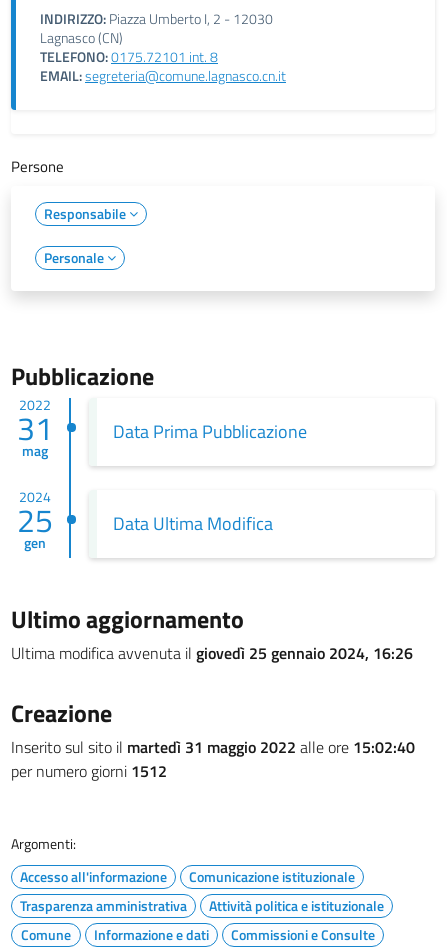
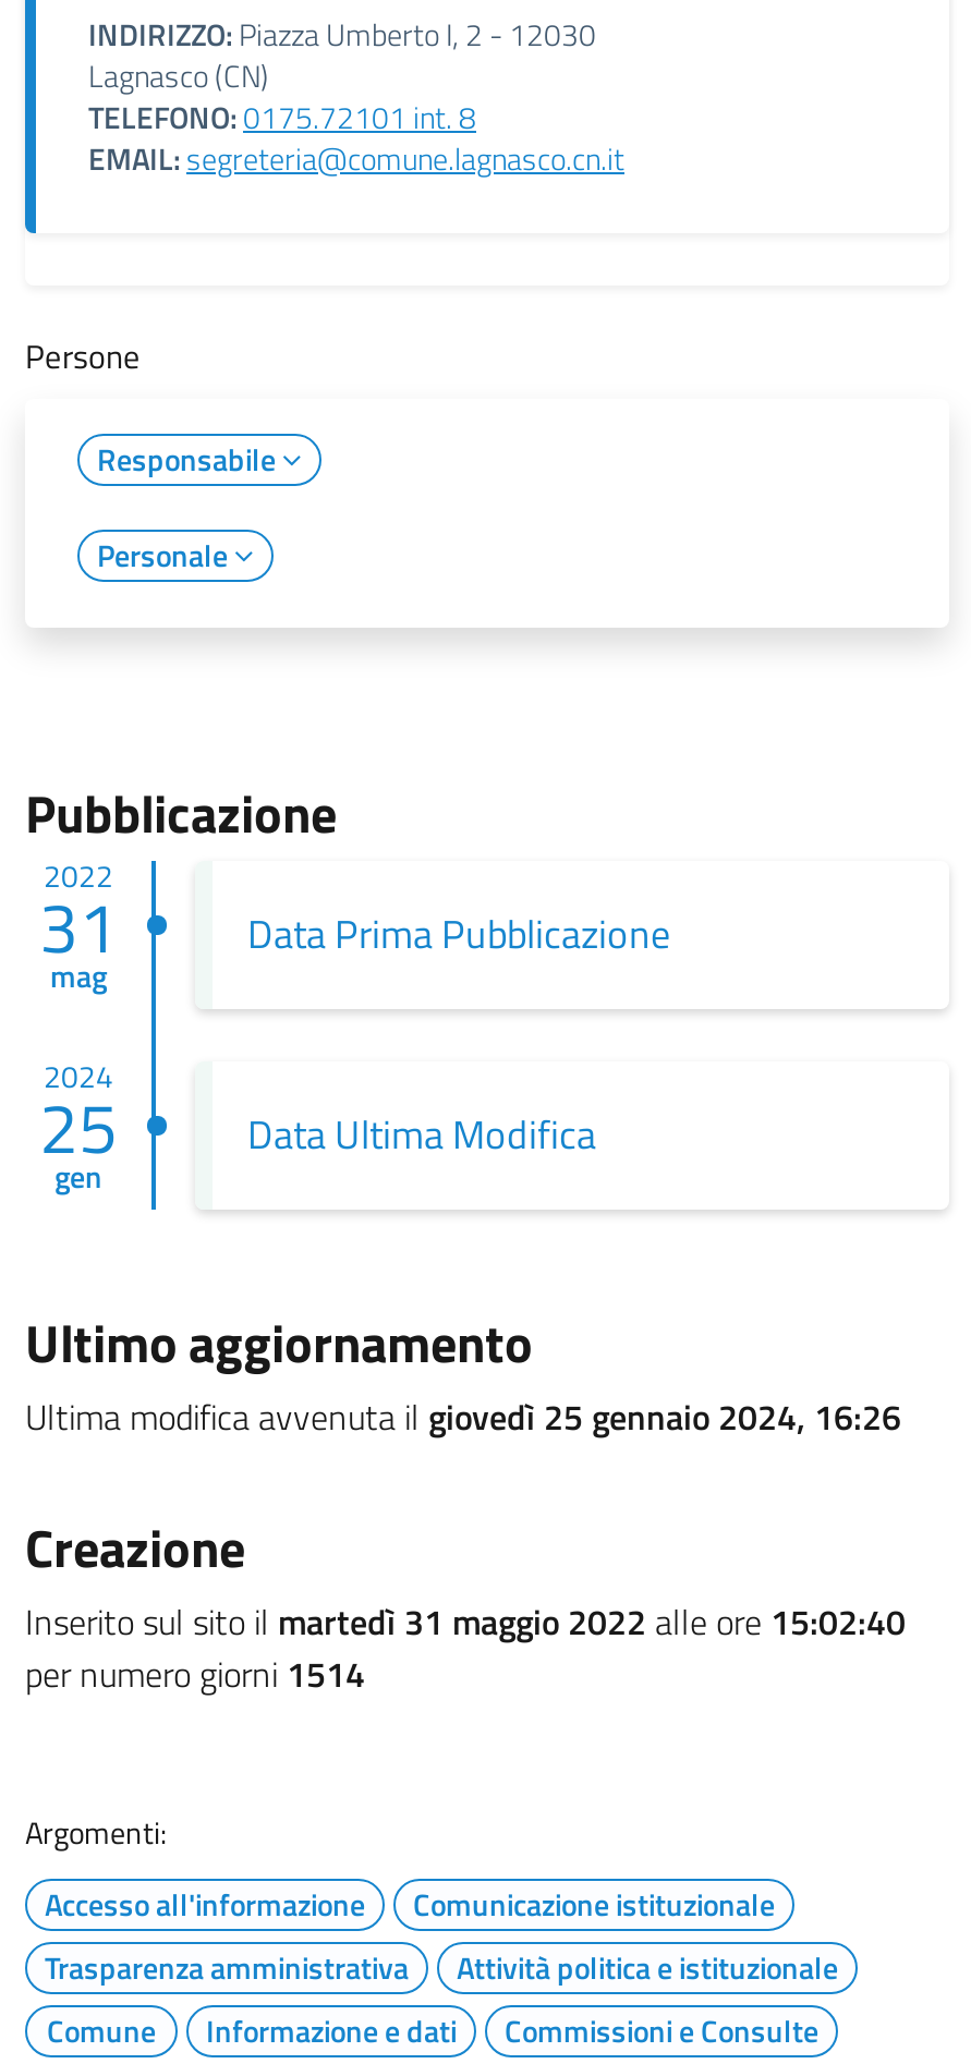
- per numero giorni 1512
+ per numero giorni 1514
